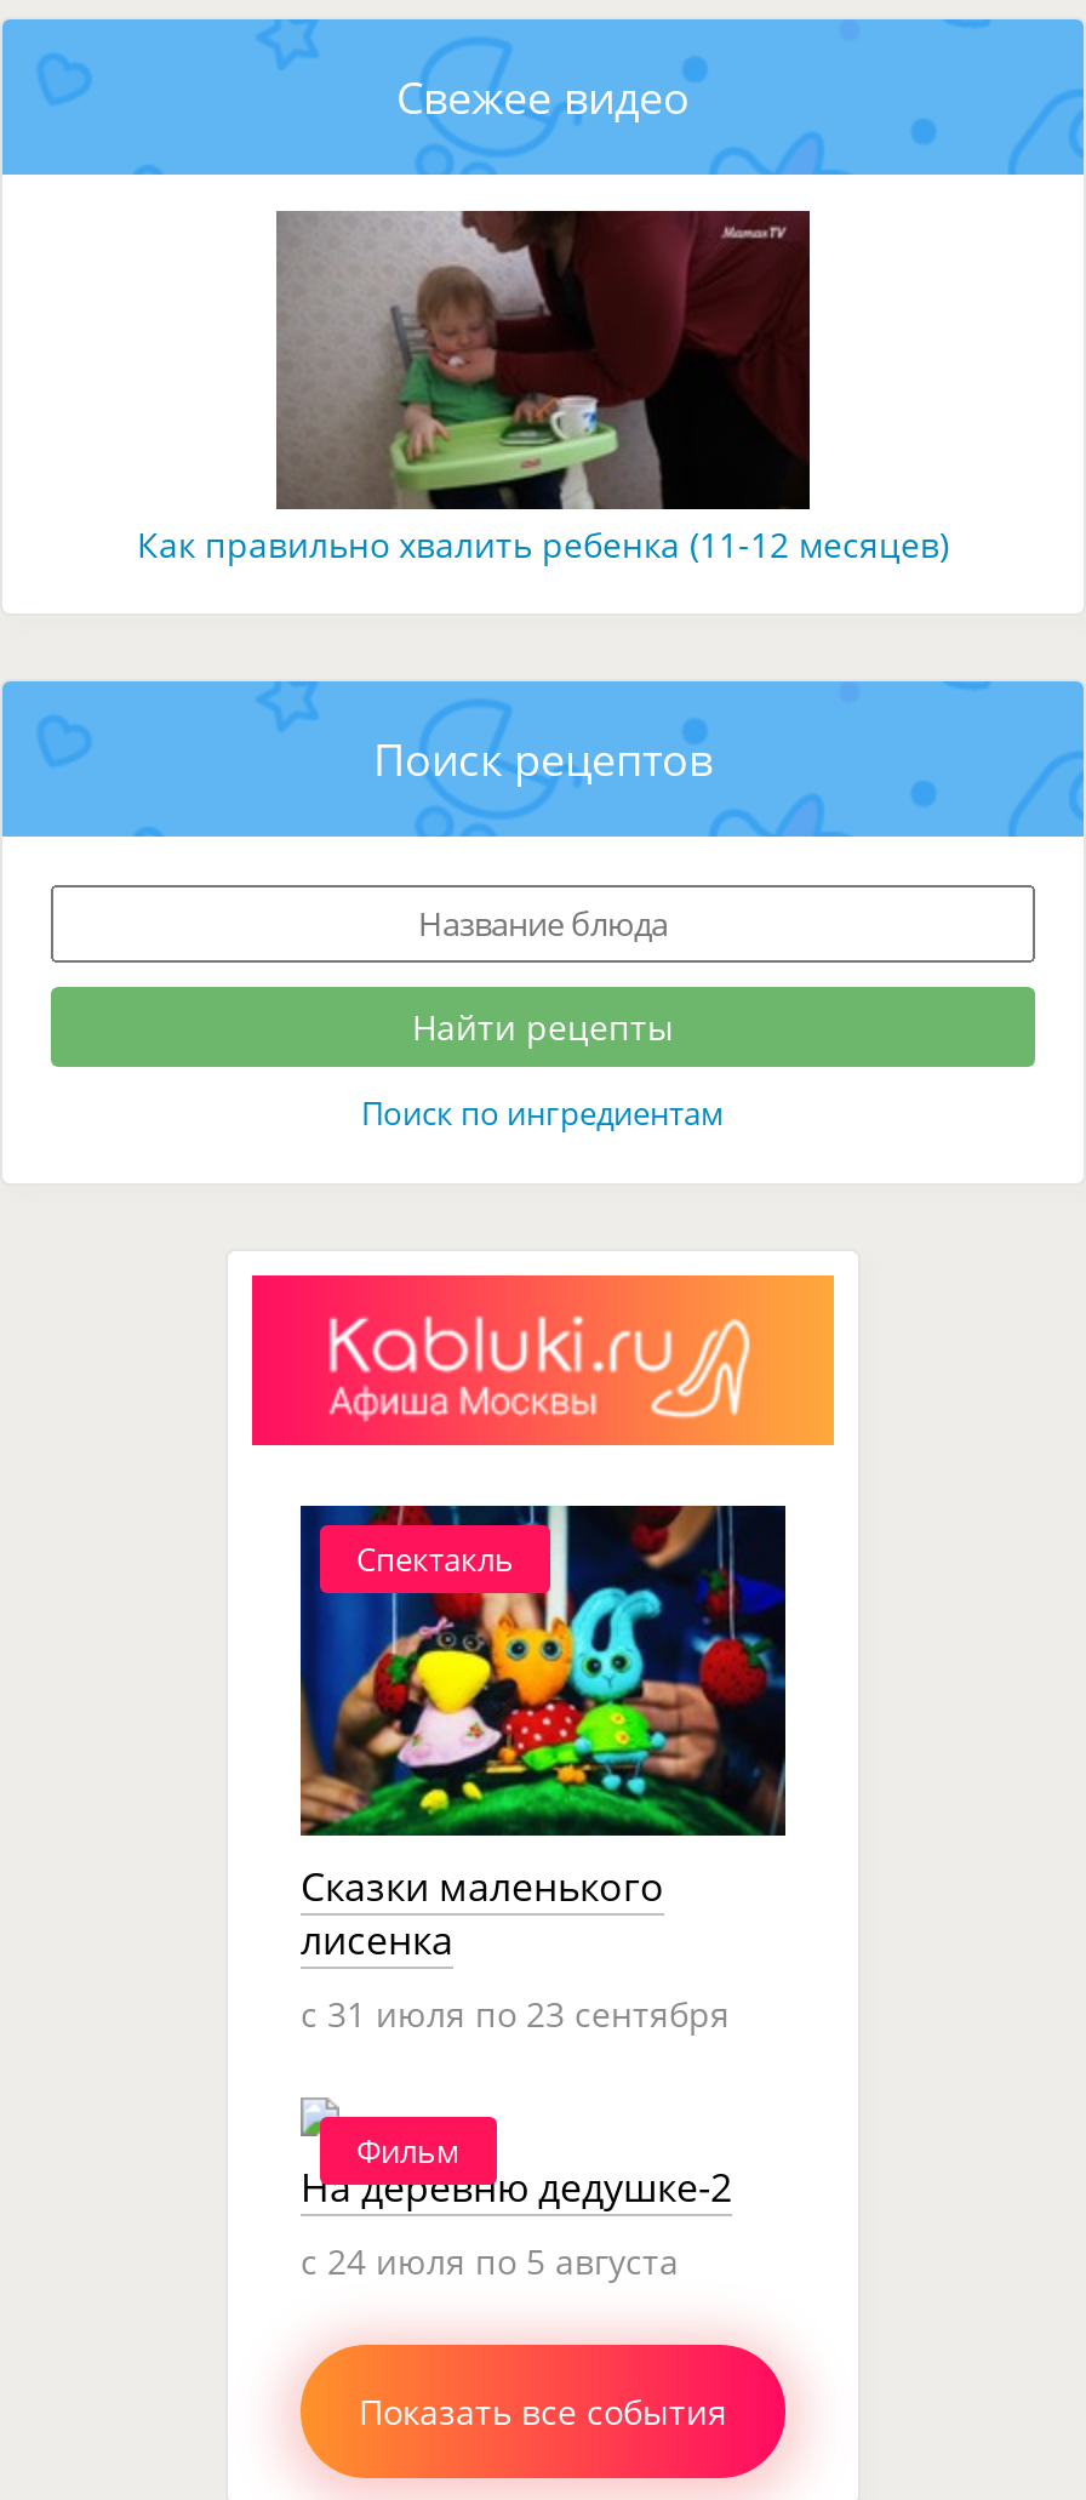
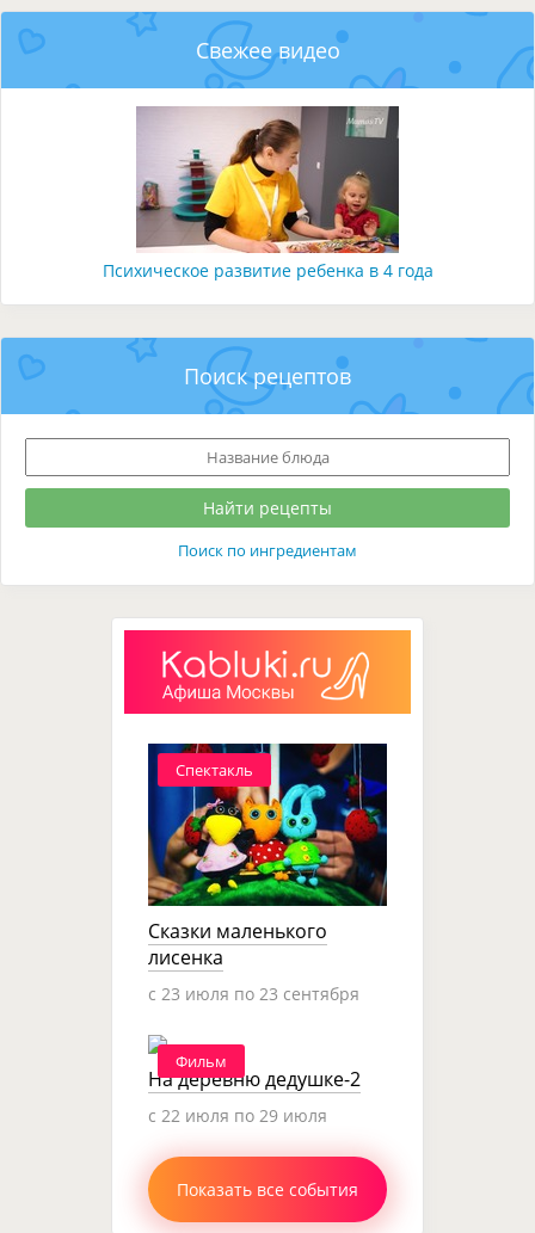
- [image]
- Как правильно хвалить ребенка (11-12 месяцев)
+ [image]
+ Психическое развитие ребенка в 4 года

- c 31 июля по 23 сентября
+ c 23 июля по 23 сентября

- c 24 июля по 5 августа
+ c 22 июля по 29 июля
